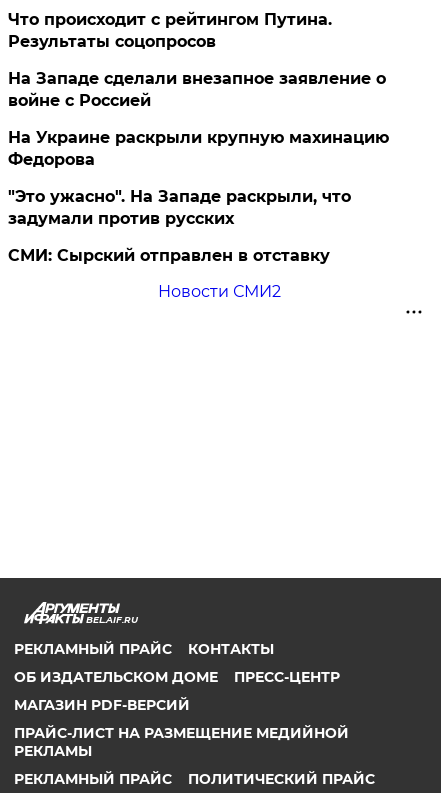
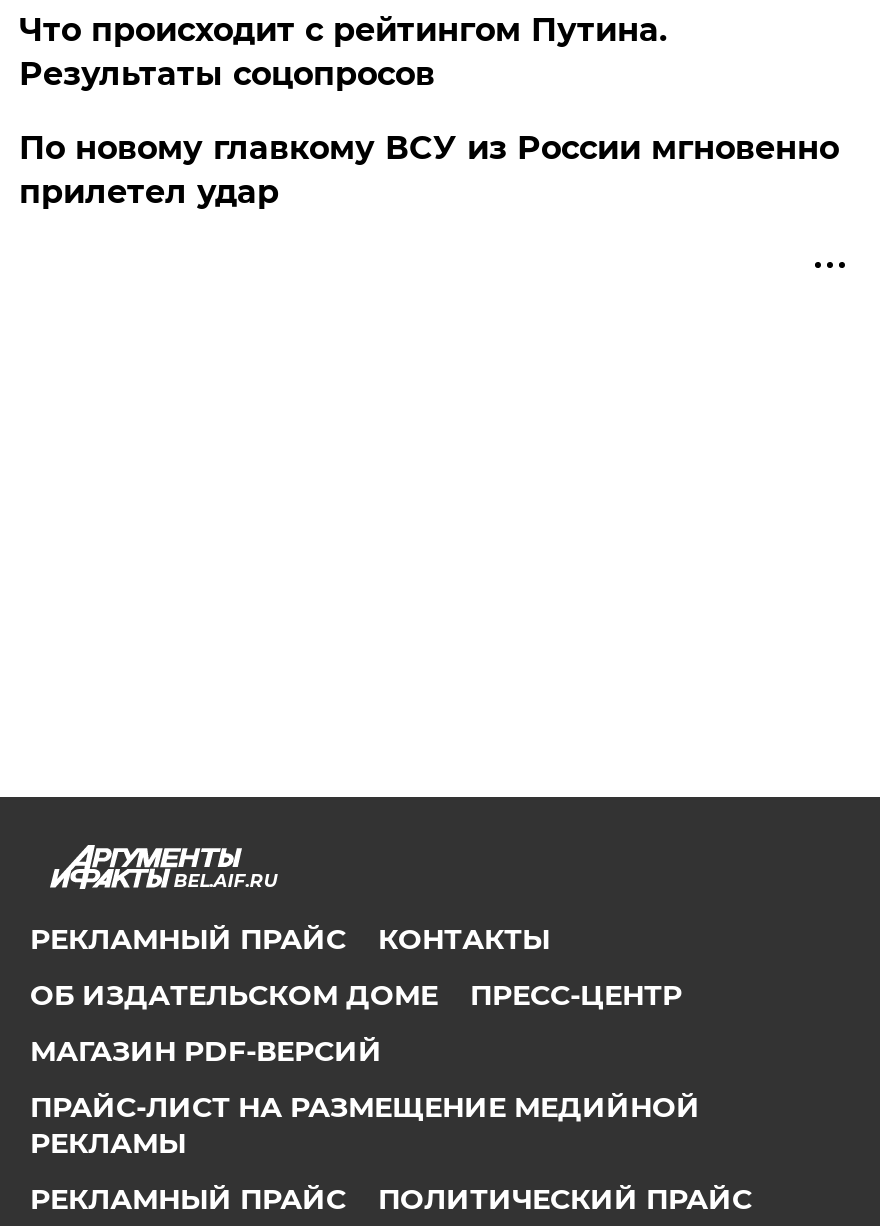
- На Западе сделали внезапное заявление о
- войне с Россией
- На Украине раскрыли крупную махинацию
- Федорова
- "Это ужасно". На Западе раскрыли, что
- задумали против русских
- СМИ: Сырский отправлен в отставку
- Новости СМИ2
+ По новому главкому ВСУ из России мгновенно
+ прилетел удар
